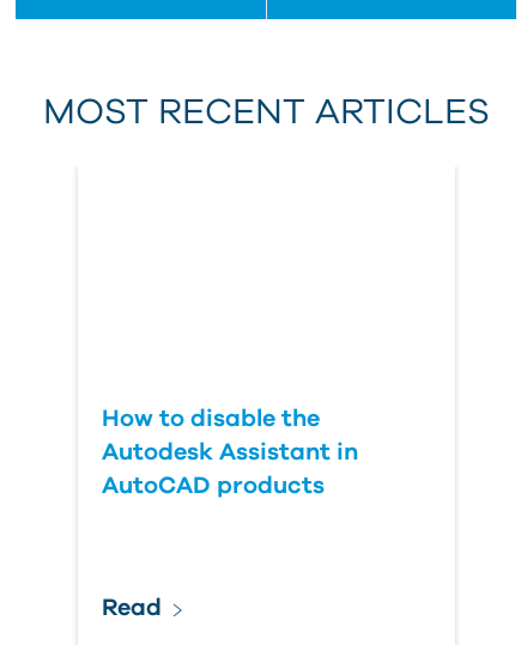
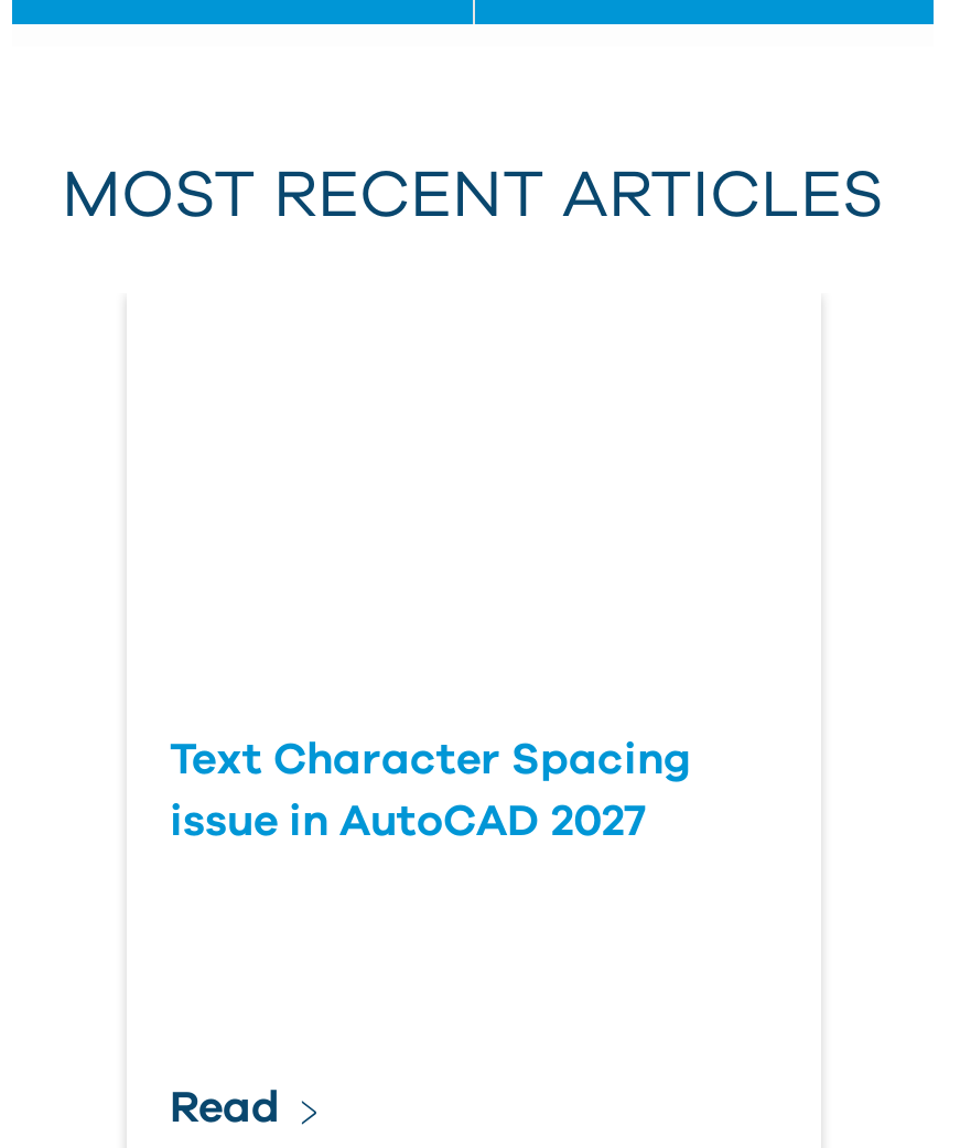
- How to disable the
- Autodesk Assistant in
- AutoCAD products
+ Text Character Spacing
+ issue in AutoCAD 2027
